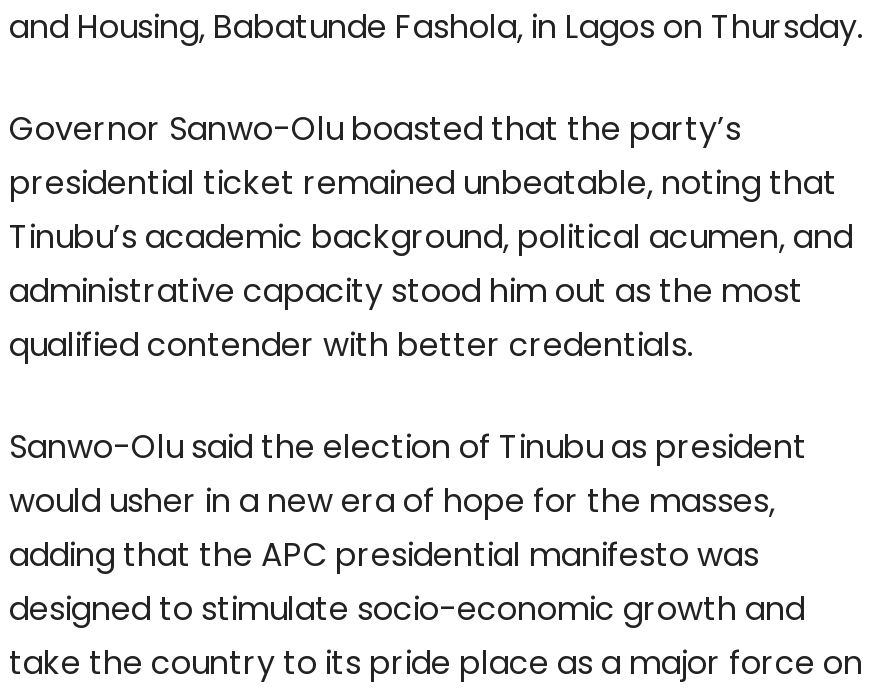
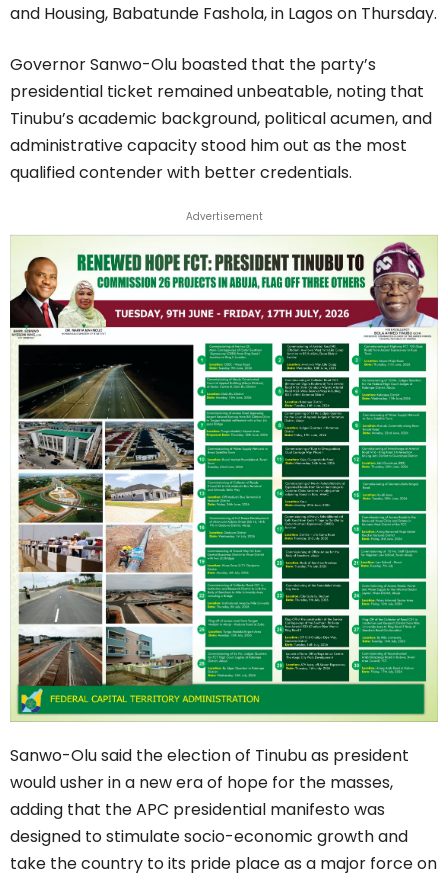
+ [image]

+ Advertisement
